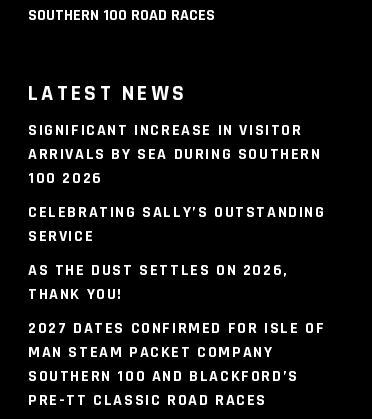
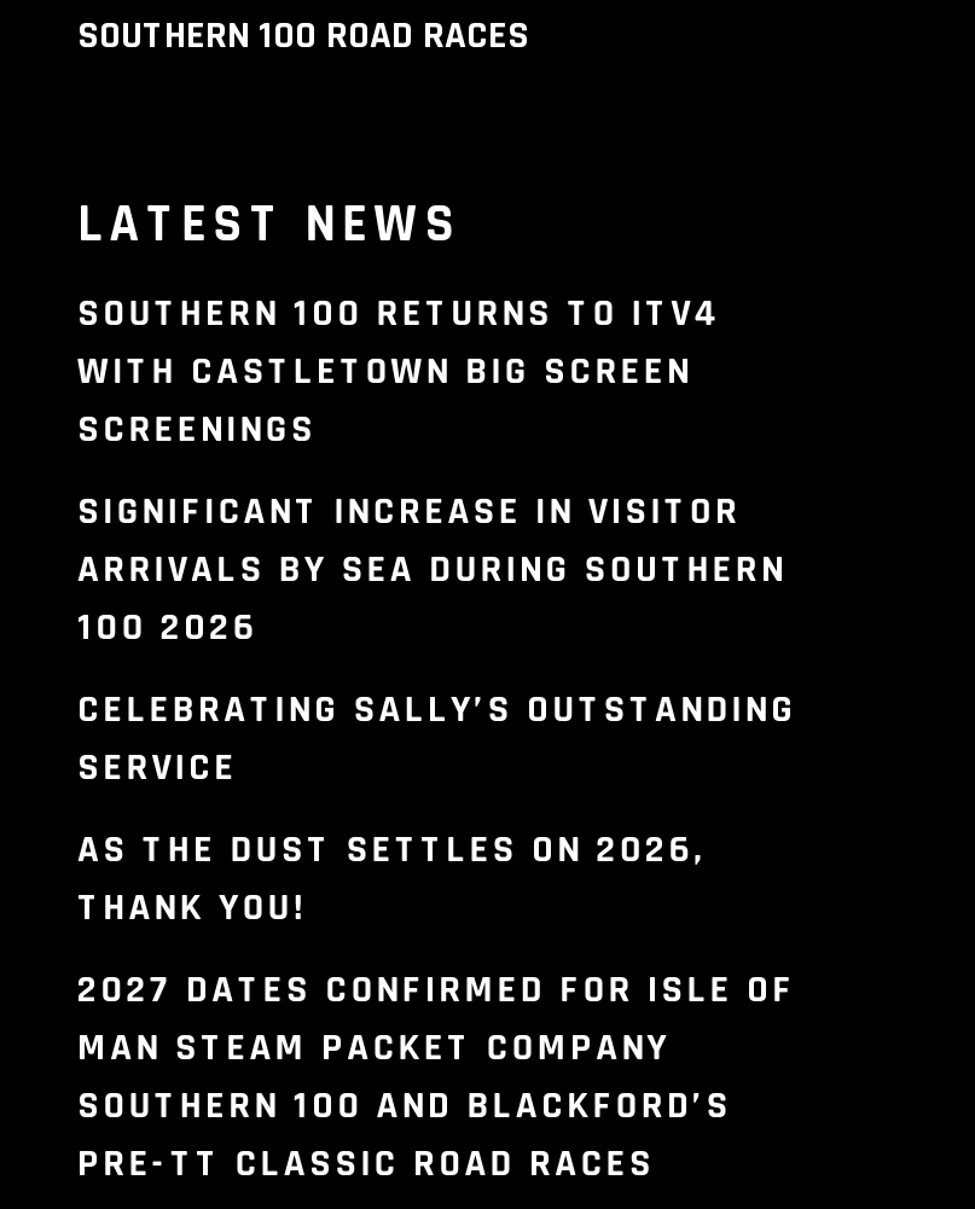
+ SOUTHERN 100 RETURNS TO ITV4
+ WITH CASTLETOWN BIG SCREEN
+ SCREENINGS
